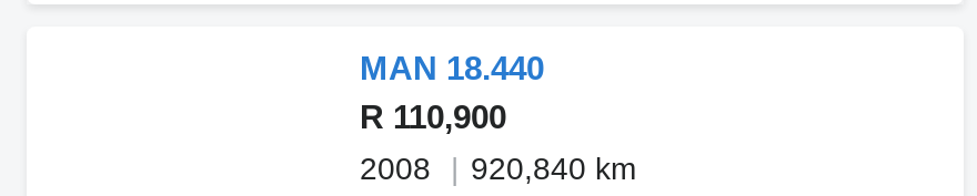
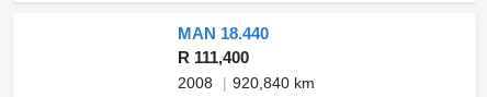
- R 110,900
+ R 111,400
